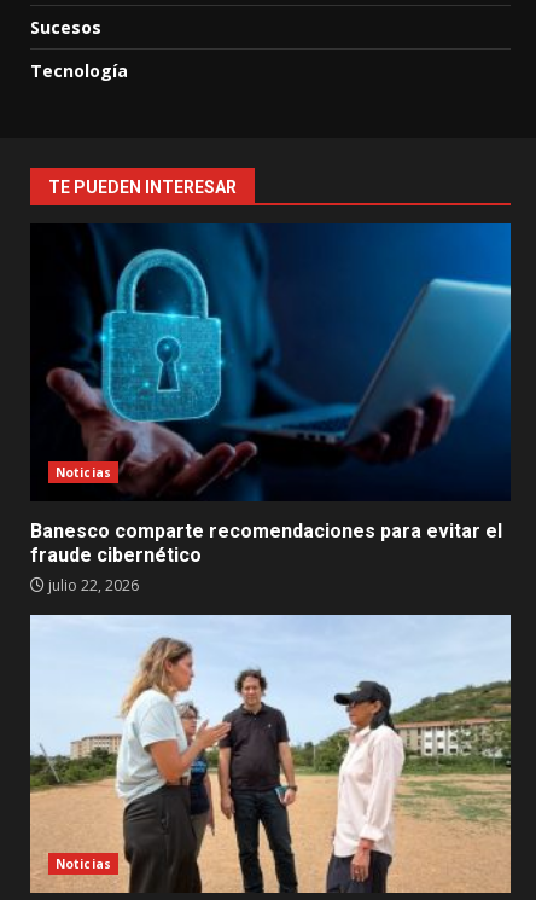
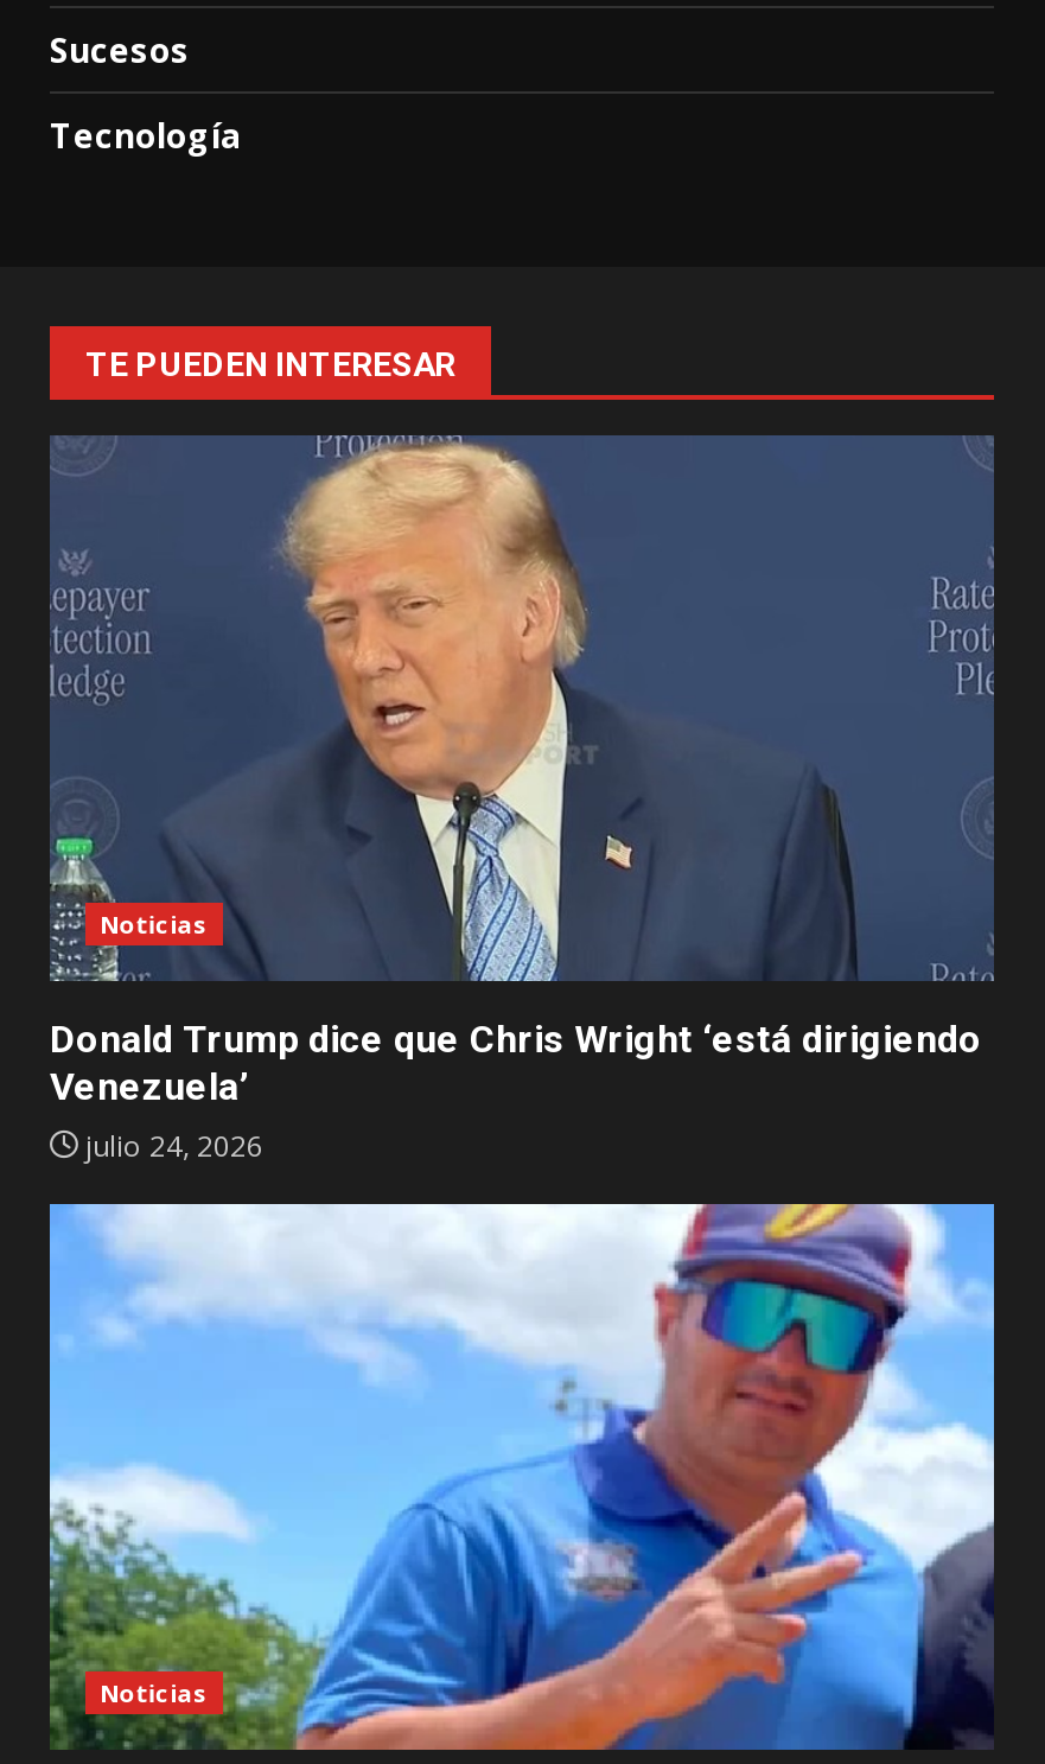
- [image]
- Banesco comparte recomendaciones para evitar el
- fraude cibernético
- julio 22, 2026
+ [image]
+ Donald Trump dice que Chris Wright ‘está dirigiendo
+ Venezuela’
+ julio 24, 2026

- [image]
+ [image]
